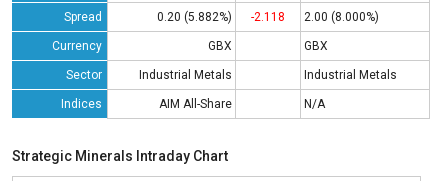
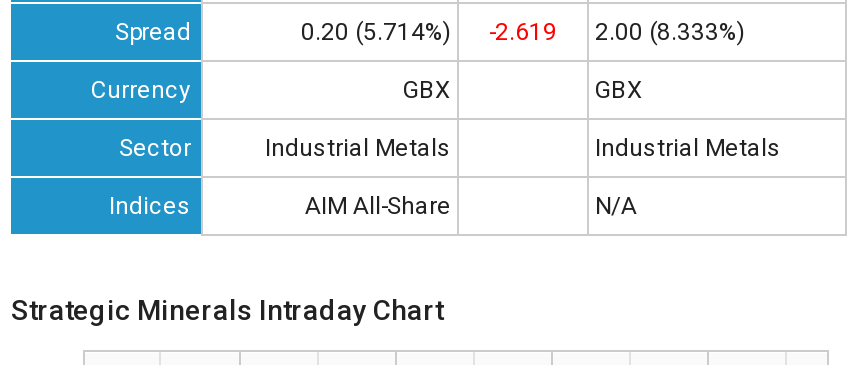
- 0.20 (5.882%)
+ 0.20 (5.714%)

- -2.118
+ -2.619

- 2.00 (8.000%)
+ 2.00 (8.333%)
